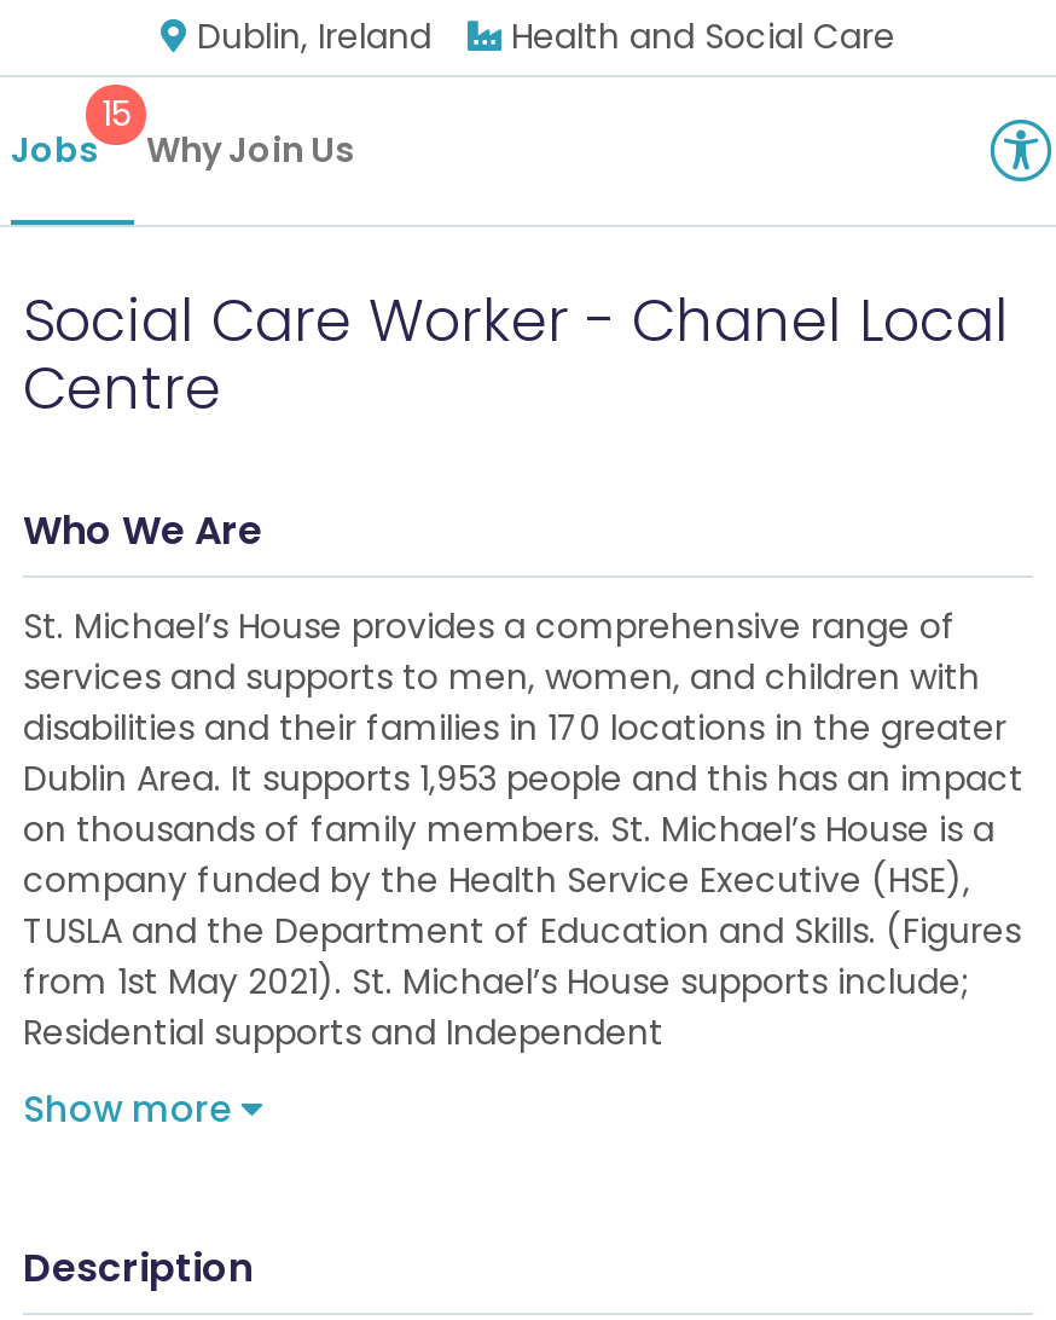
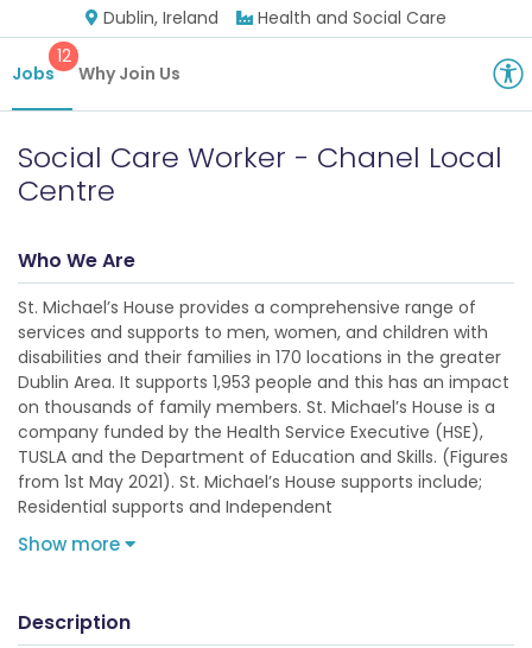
- 15
+ 12
